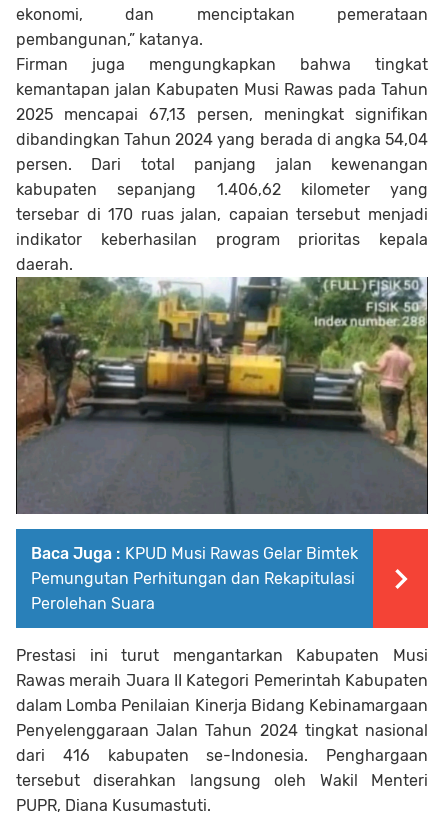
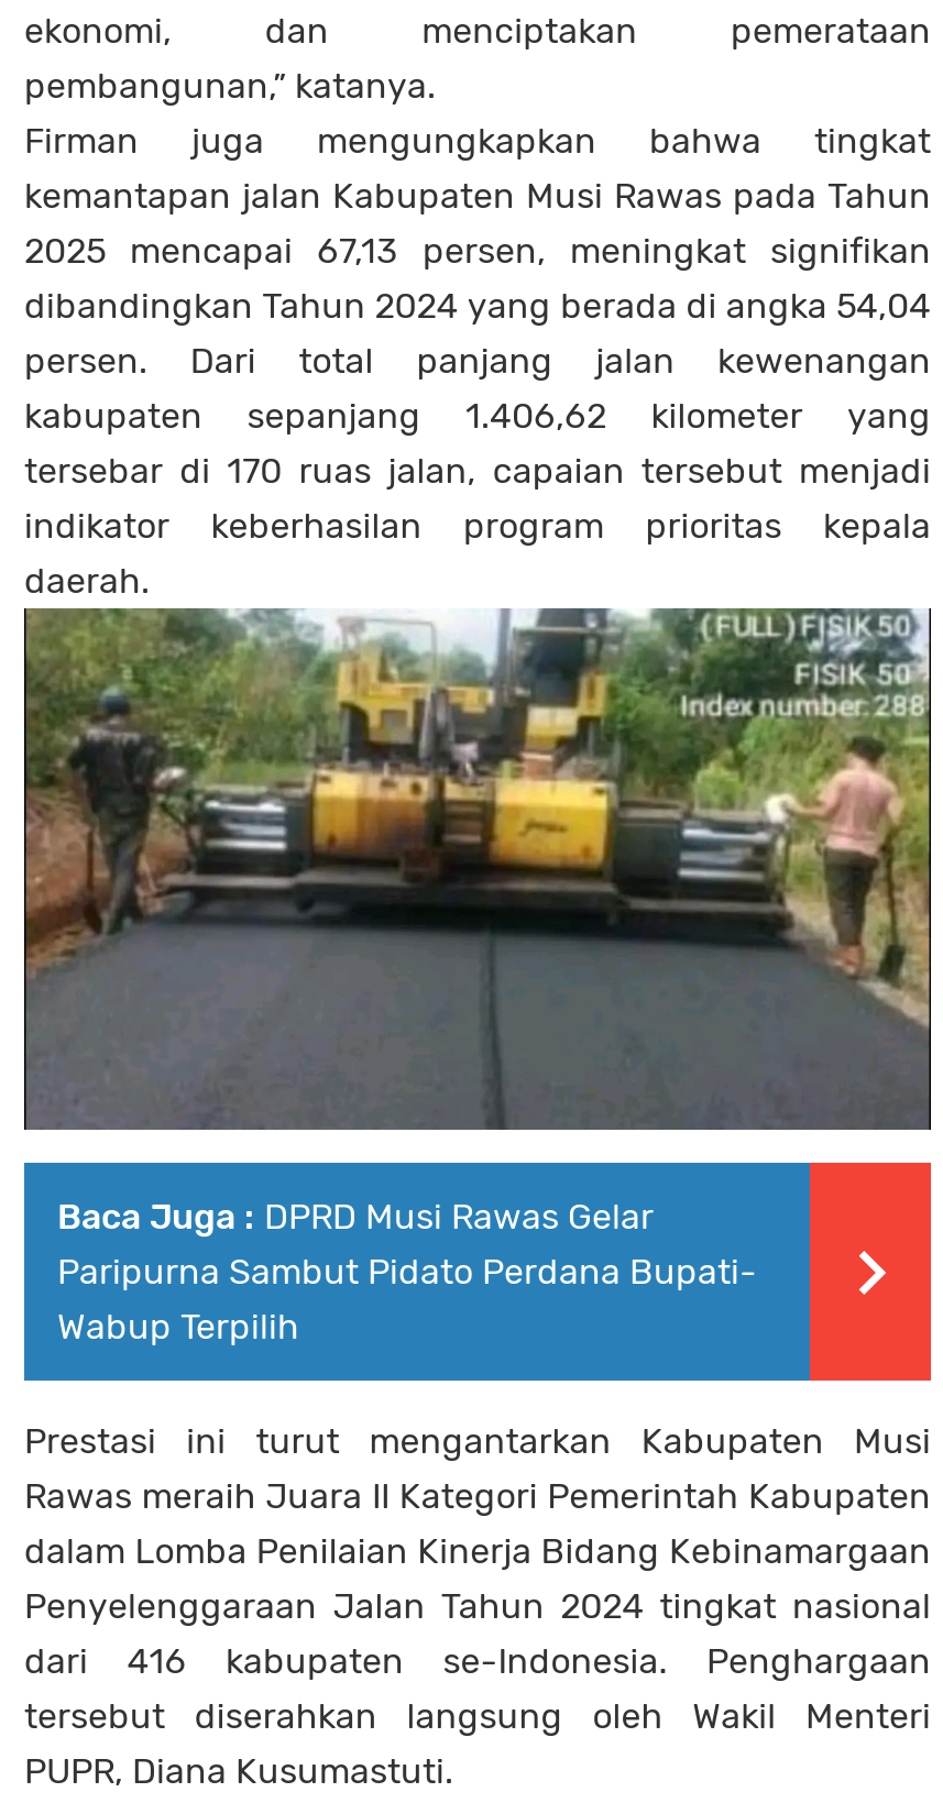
- Baca Juga : KPUD Musi Rawas Gelar Bimtek
- Pemungutan Perhitungan dan Rekapitulasi
- Perolehan Suara
+ Baca Juga : DPRD Musi Rawas Gelar
+ Paripurna Sambut Pidato Perdana Bupati-
+ Wabup Terpilih
